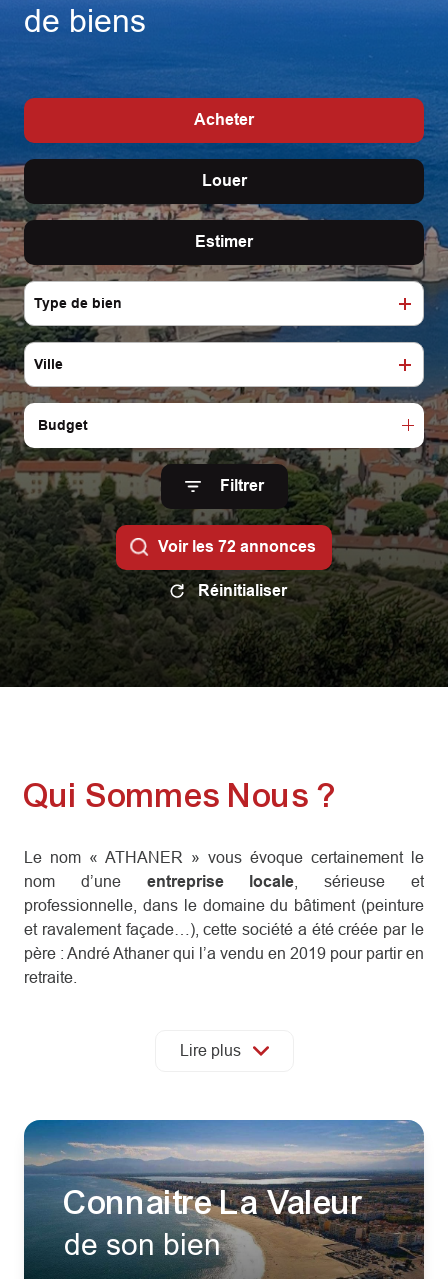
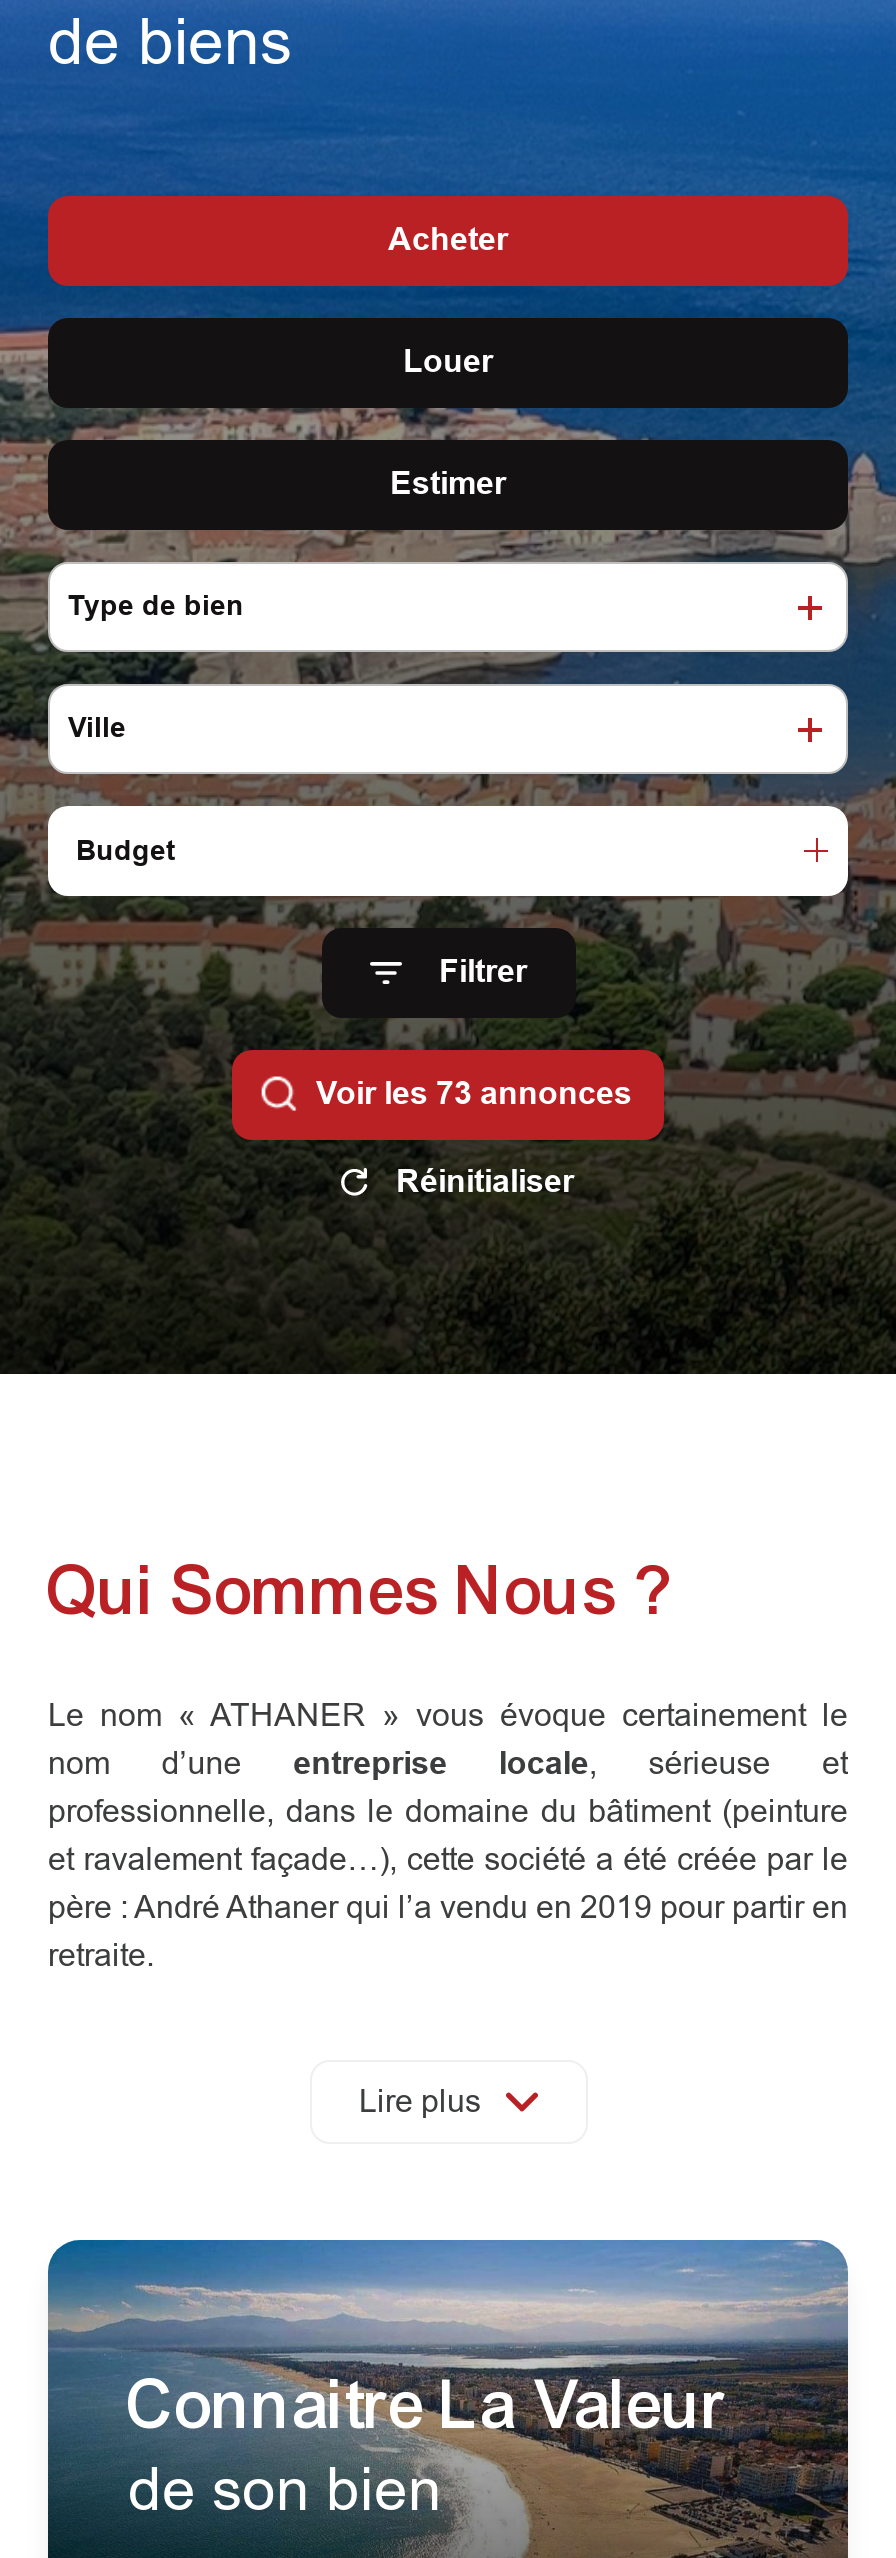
- Voir les 72 annonces
+ Voir les 73 annonces
